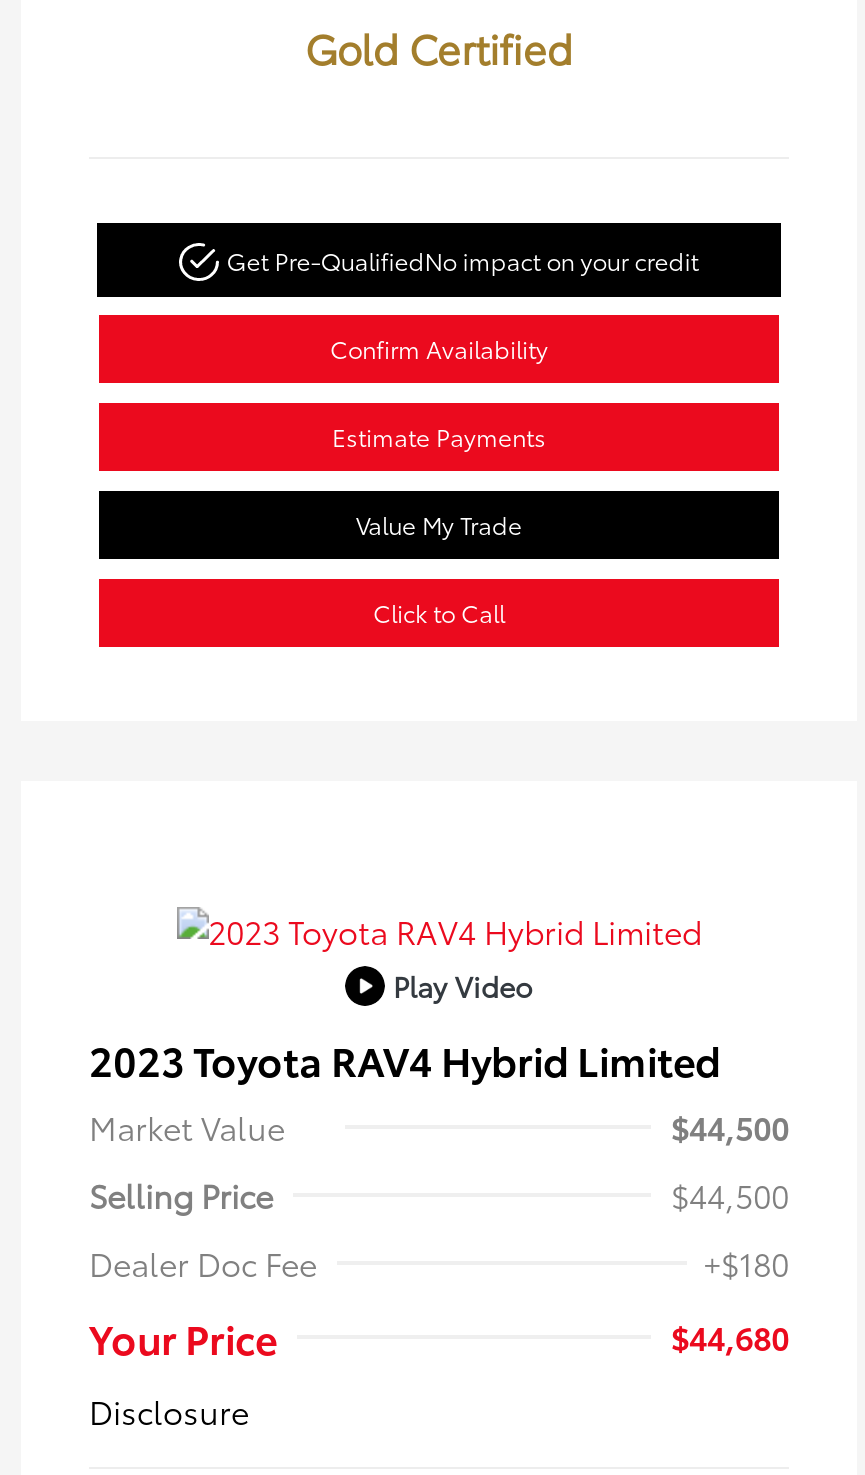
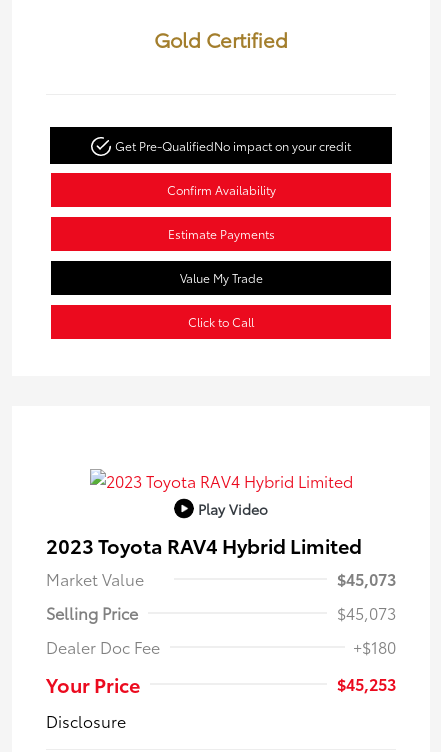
- $44,500
+ $45,073

- $44,500
+ $45,073

- $44,680
+ $45,253
